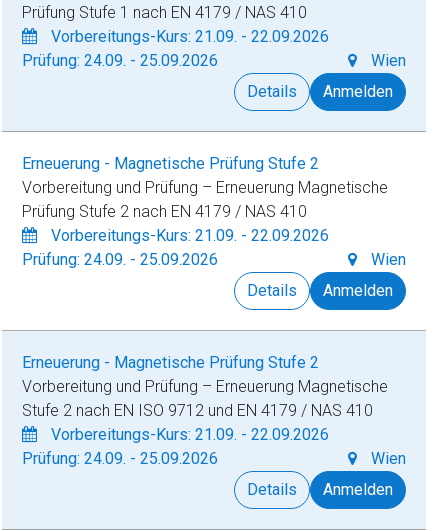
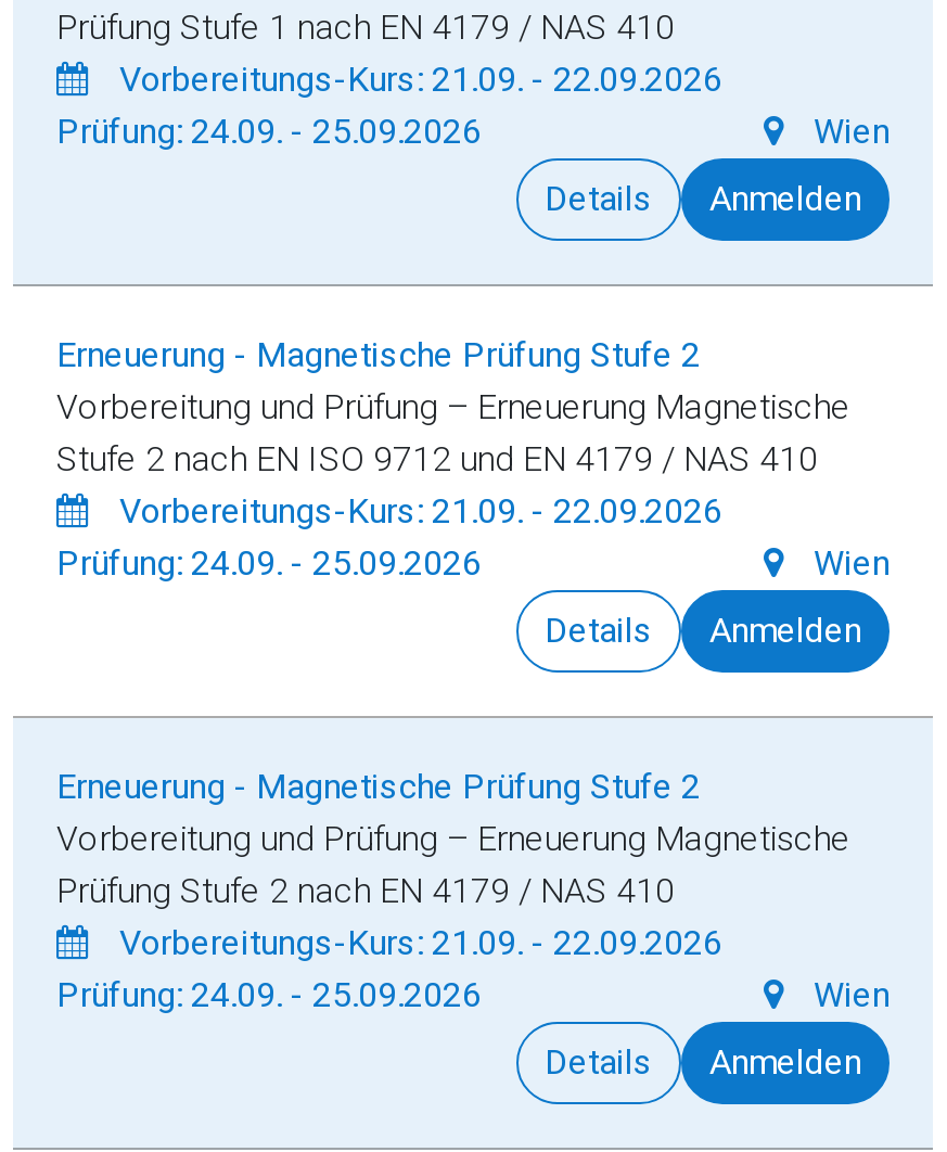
moved down: Prüfung Stufe 2 nach EN 4179 / NAS 410

moved up: Stufe 2 nach EN ISO 9712 und EN 4179 / NAS 410
